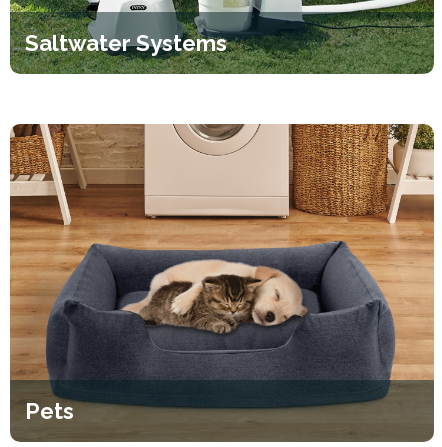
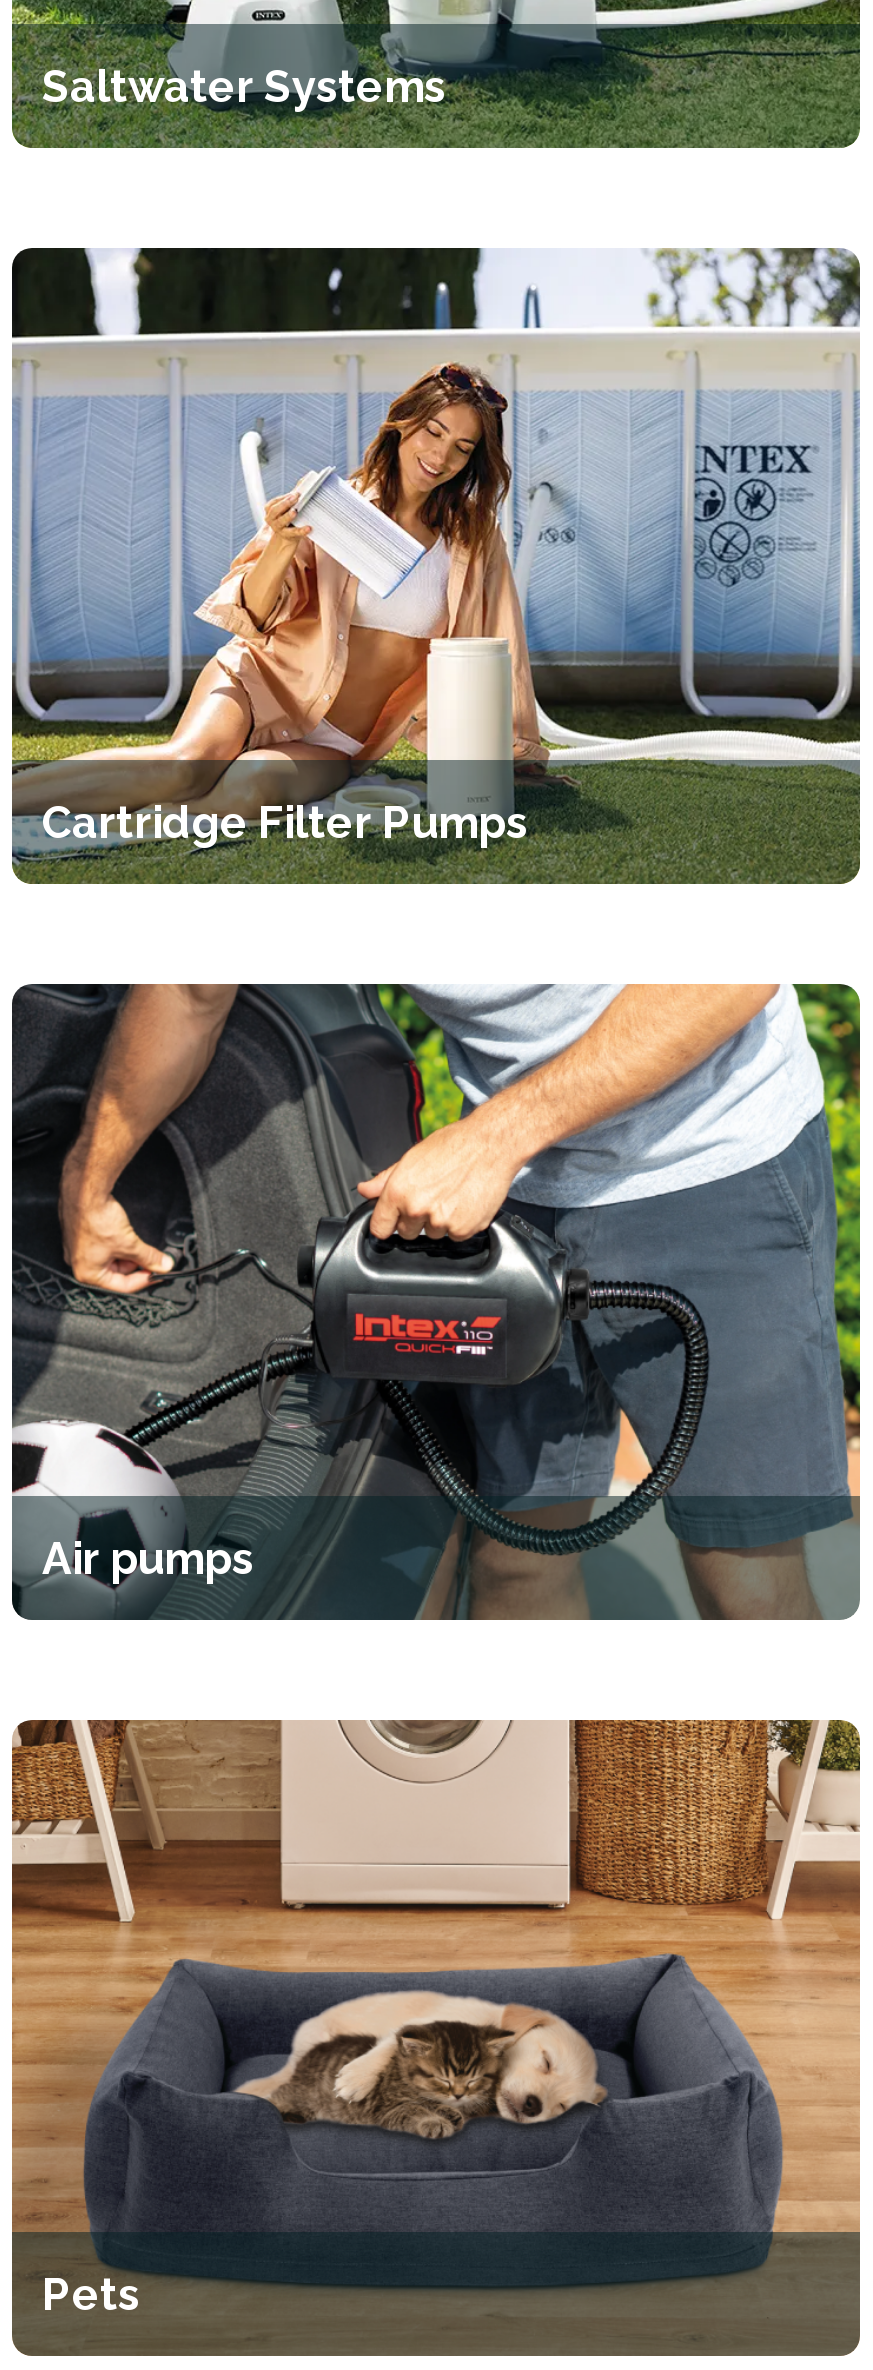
+ [image]
+ Cartridge Filter Pumps

+ [image]
+ Air pumps
